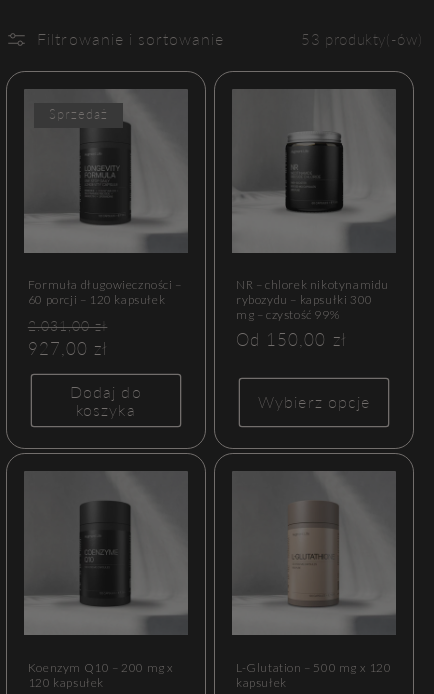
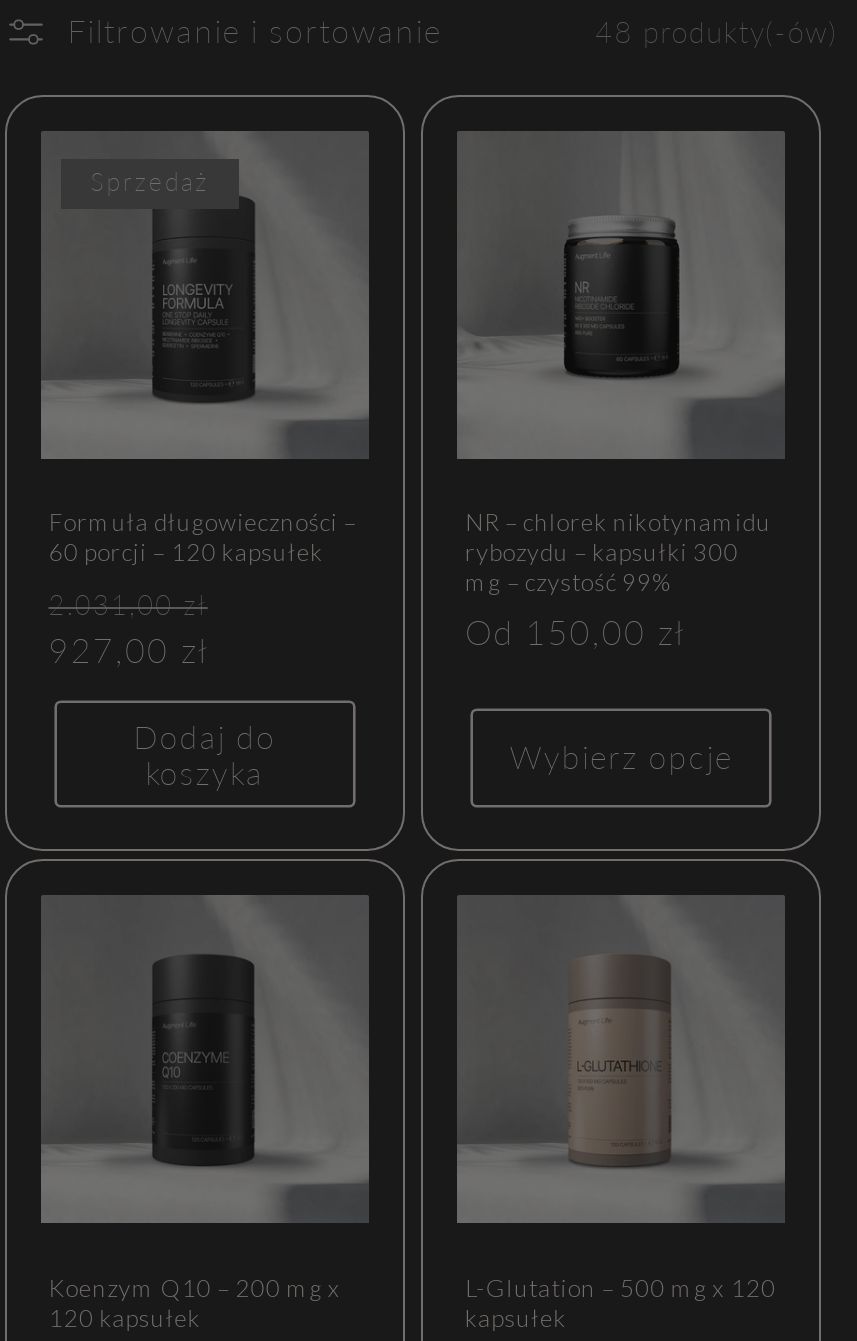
- 53 produkty(-ów)
+ 48 produkty(-ów)
